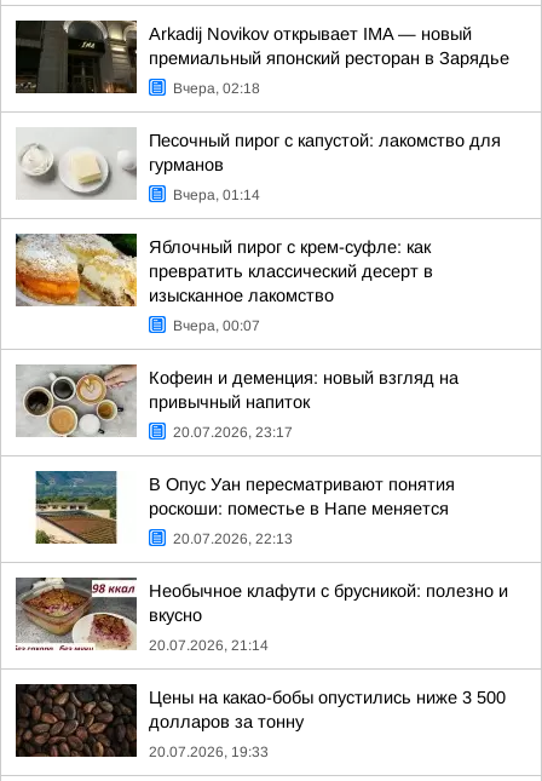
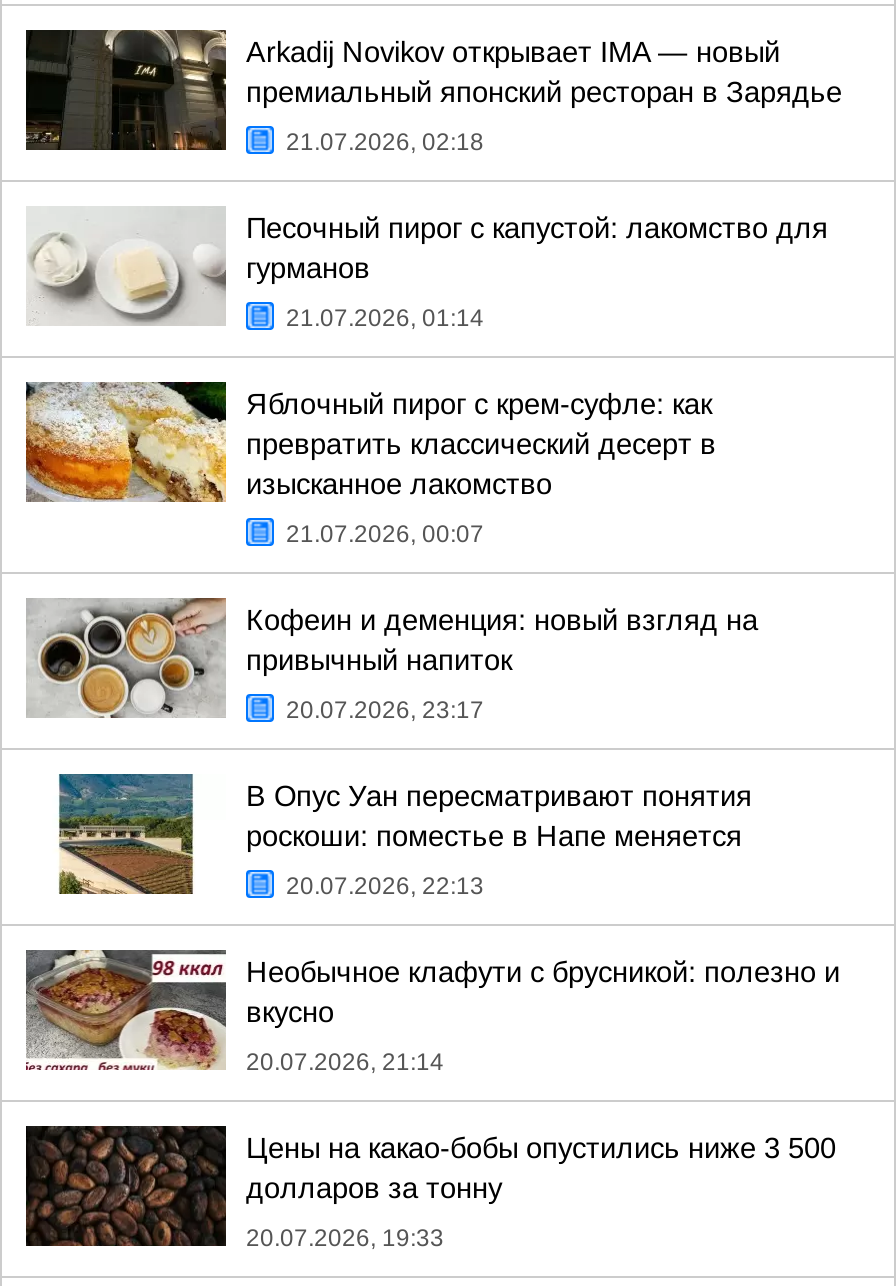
- Вчера, 02:18
+ 21.07.2026, 02:18

- Вчера, 01:14
+ 21.07.2026, 01:14

- Вчера, 00:07
+ 21.07.2026, 00:07
